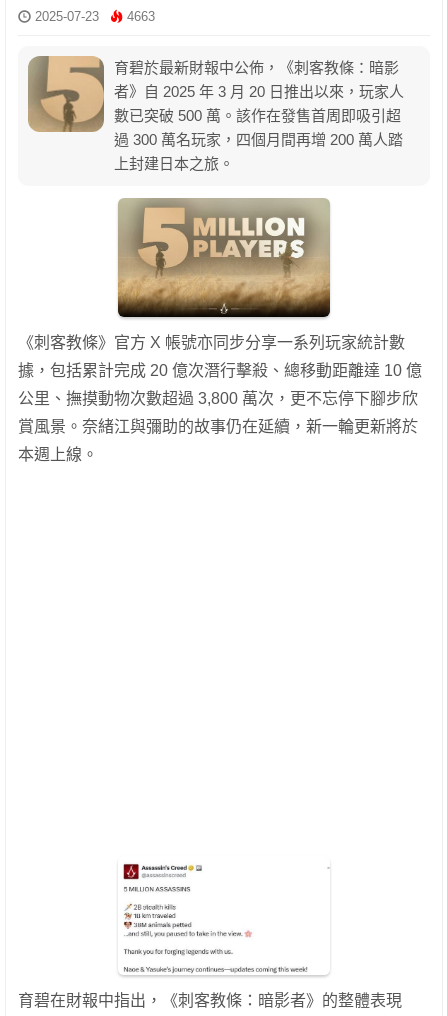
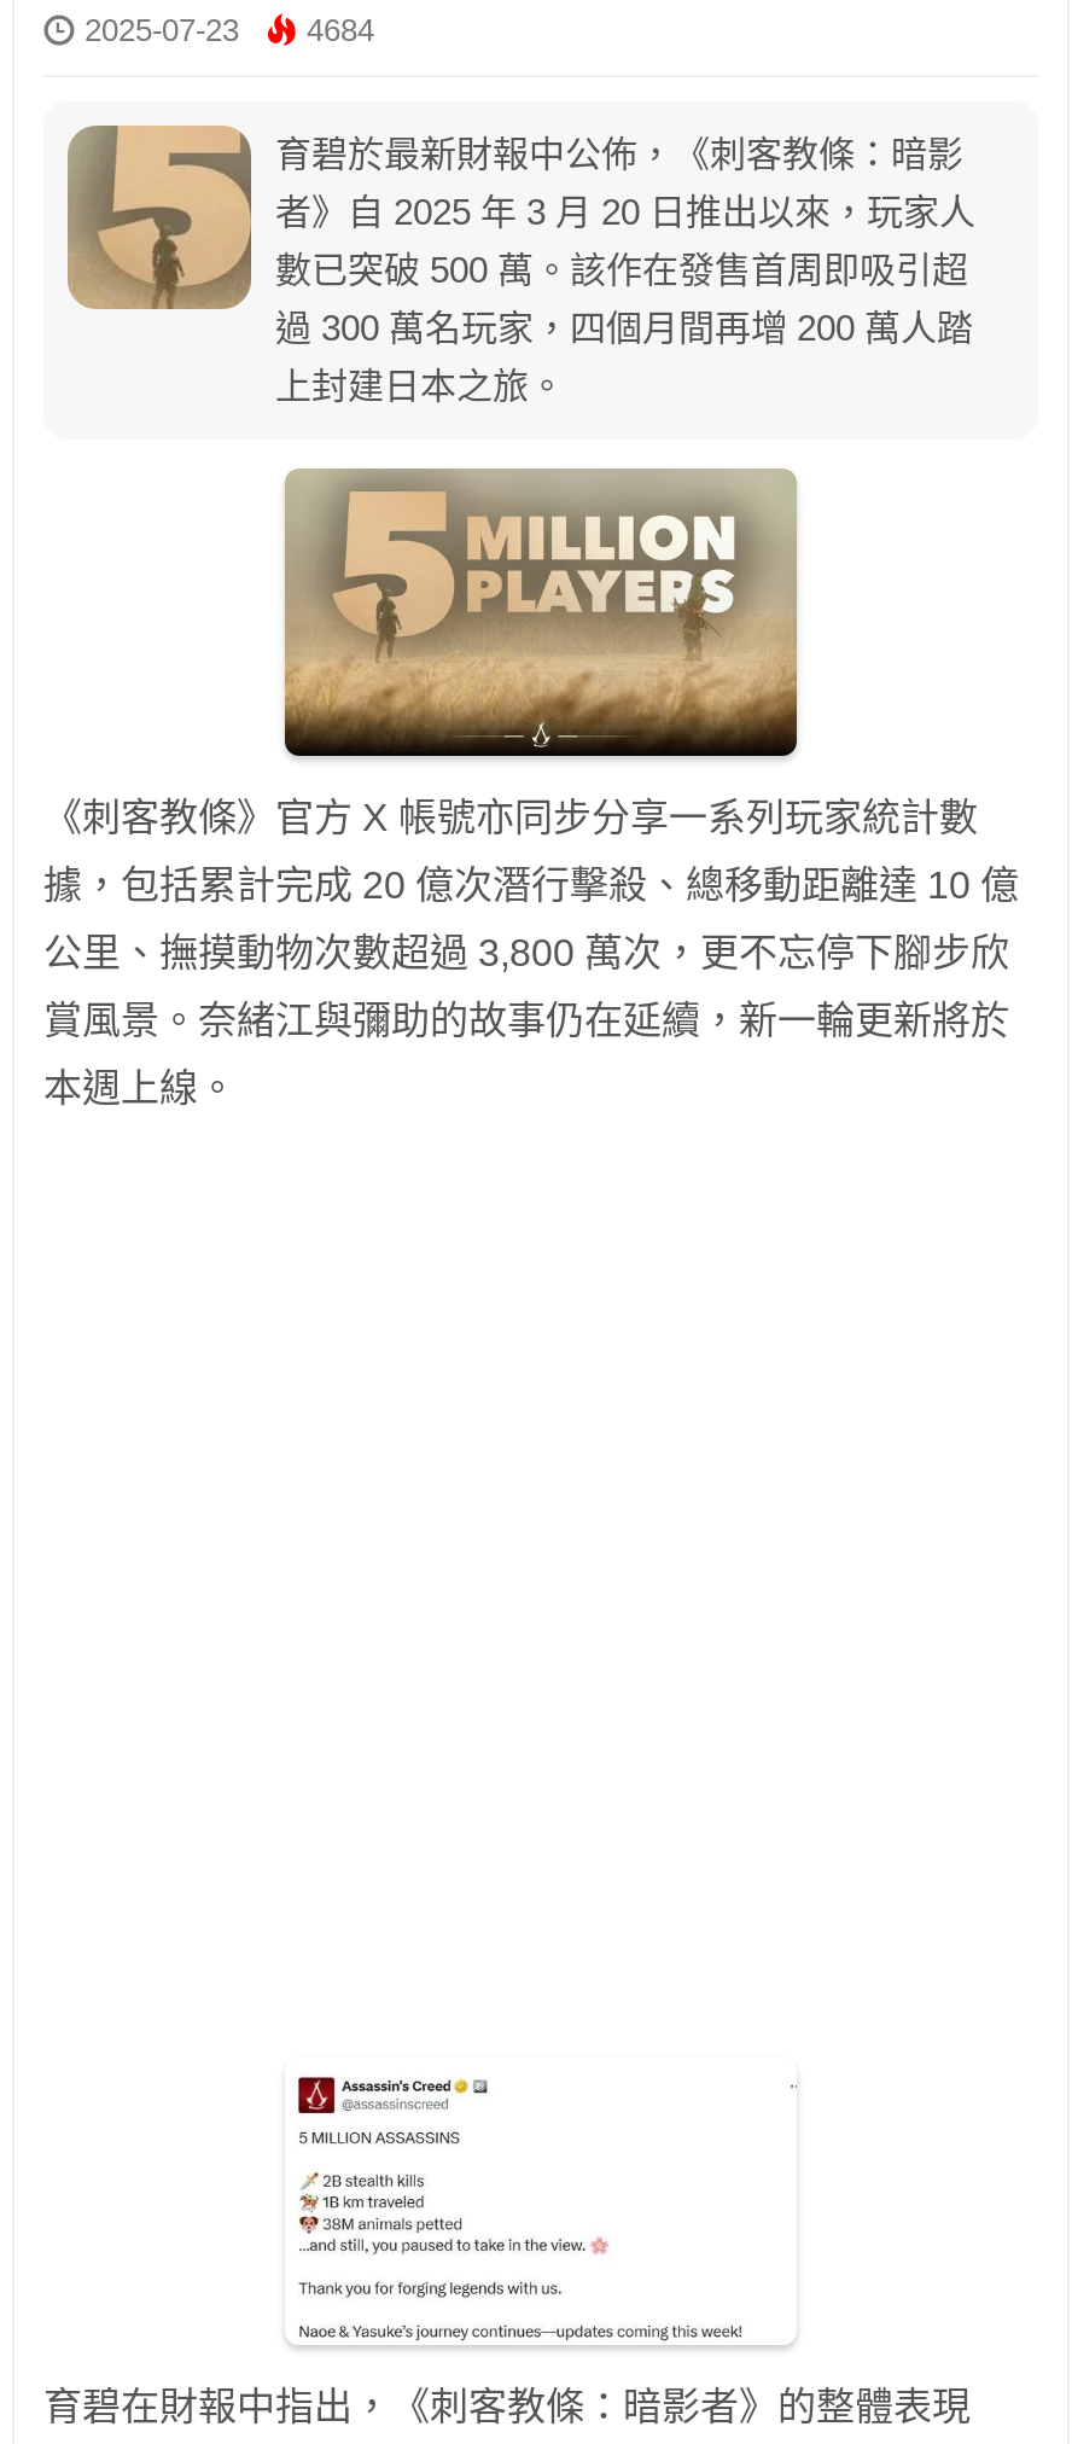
- 2025-07-23 4663
+ 2025-07-23 4684
